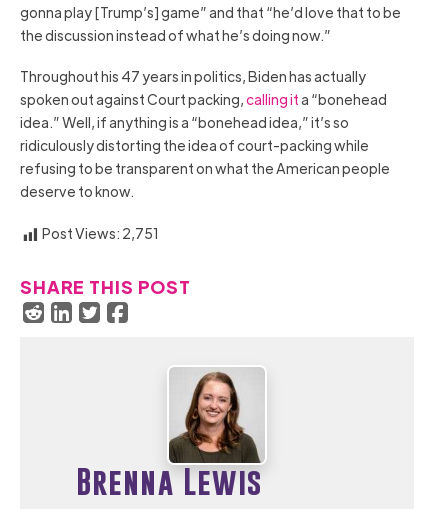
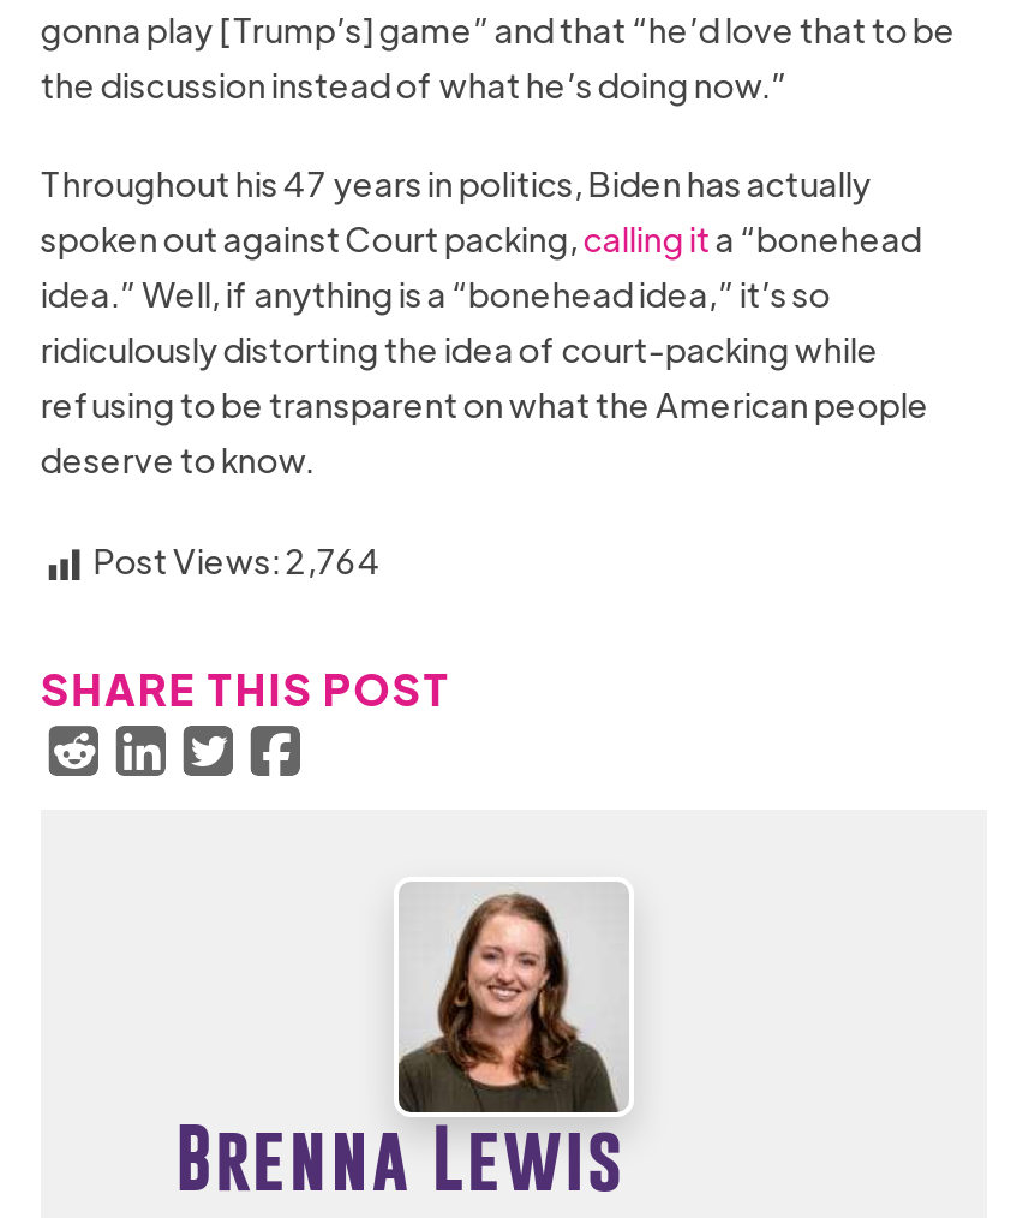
- Post Views: 2,751
+ Post Views: 2,764
